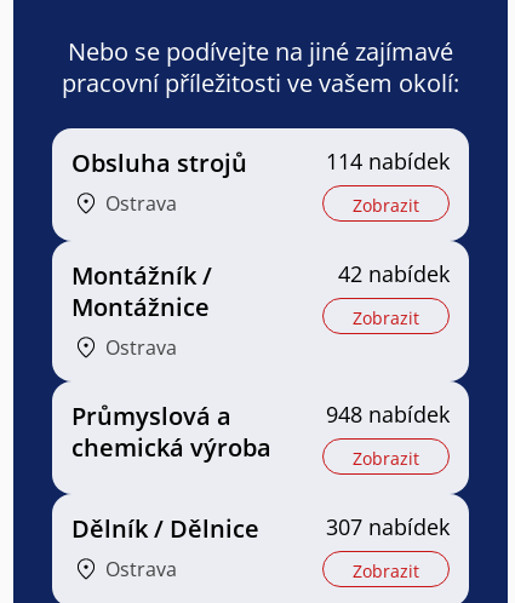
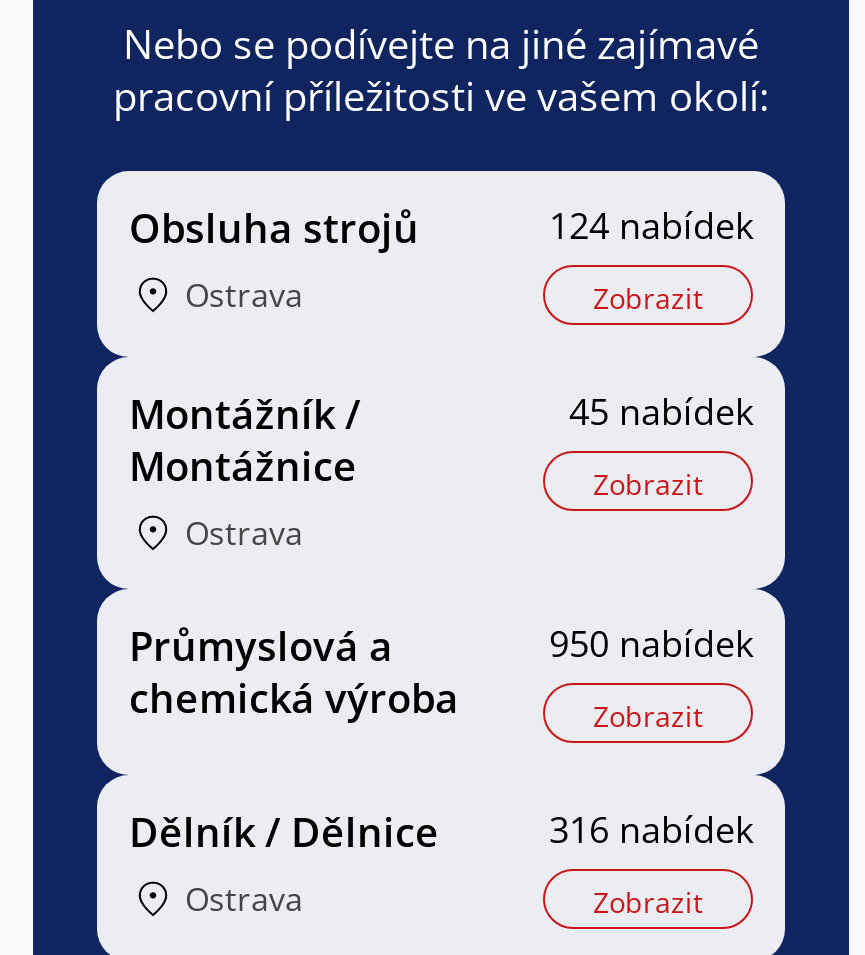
- 114 nabídek
+ 124 nabídek

- 42 nabídek
+ 45 nabídek

- 948 nabídek
+ 950 nabídek

- 307 nabídek
+ 316 nabídek
